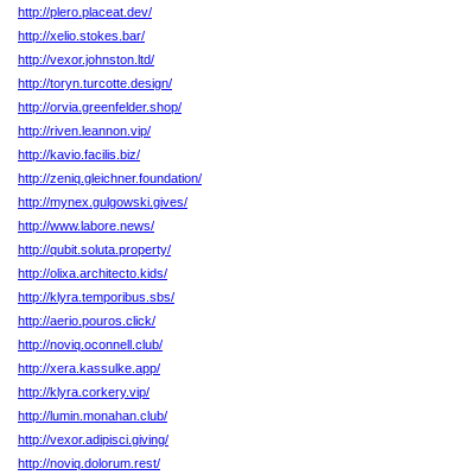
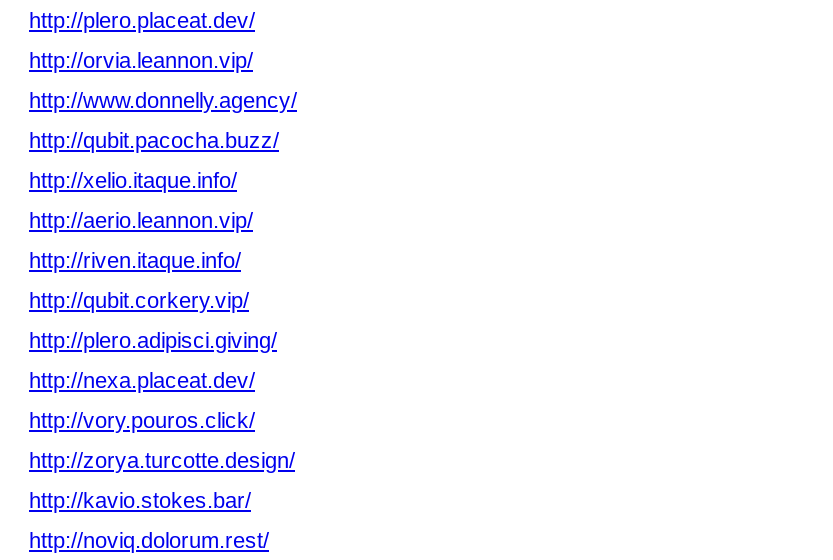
- http://xelio.stokes.bar/
- http://vexor.johnston.ltd/
- http://toryn.turcotte.design/
- http://orvia.greenfelder.shop/
- http://riven.leannon.vip/
- http://kavio.facilis.biz/
- http://zeniq.gleichner.foundation/
- http://mynex.gulgowski.gives/
- http://www.labore.news/
- http://qubit.soluta.property/
- http://olixa.architecto.kids/
- http://klyra.temporibus.sbs/
- http://aerio.pouros.click/
- http://noviq.oconnell.club/
- http://xera.kassulke.app/
- http://klyra.corkery.vip/
- http://lumin.monahan.club/
- http://vexor.adipisci.giving/
+ http://orvia.leannon.vip/
+ http://www.donnelly.agency/
+ http://qubit.pacocha.buzz/
+ http://xelio.itaque.info/
+ http://aerio.leannon.vip/
+ http://riven.itaque.info/
+ http://qubit.corkery.vip/
+ http://plero.adipisci.giving/
+ http://nexa.placeat.dev/
+ http://vory.pouros.click/
+ http://zorya.turcotte.design/
+ http://kavio.stokes.bar/
